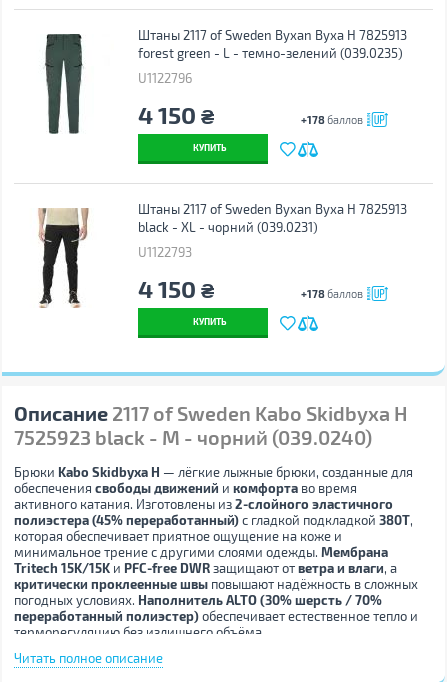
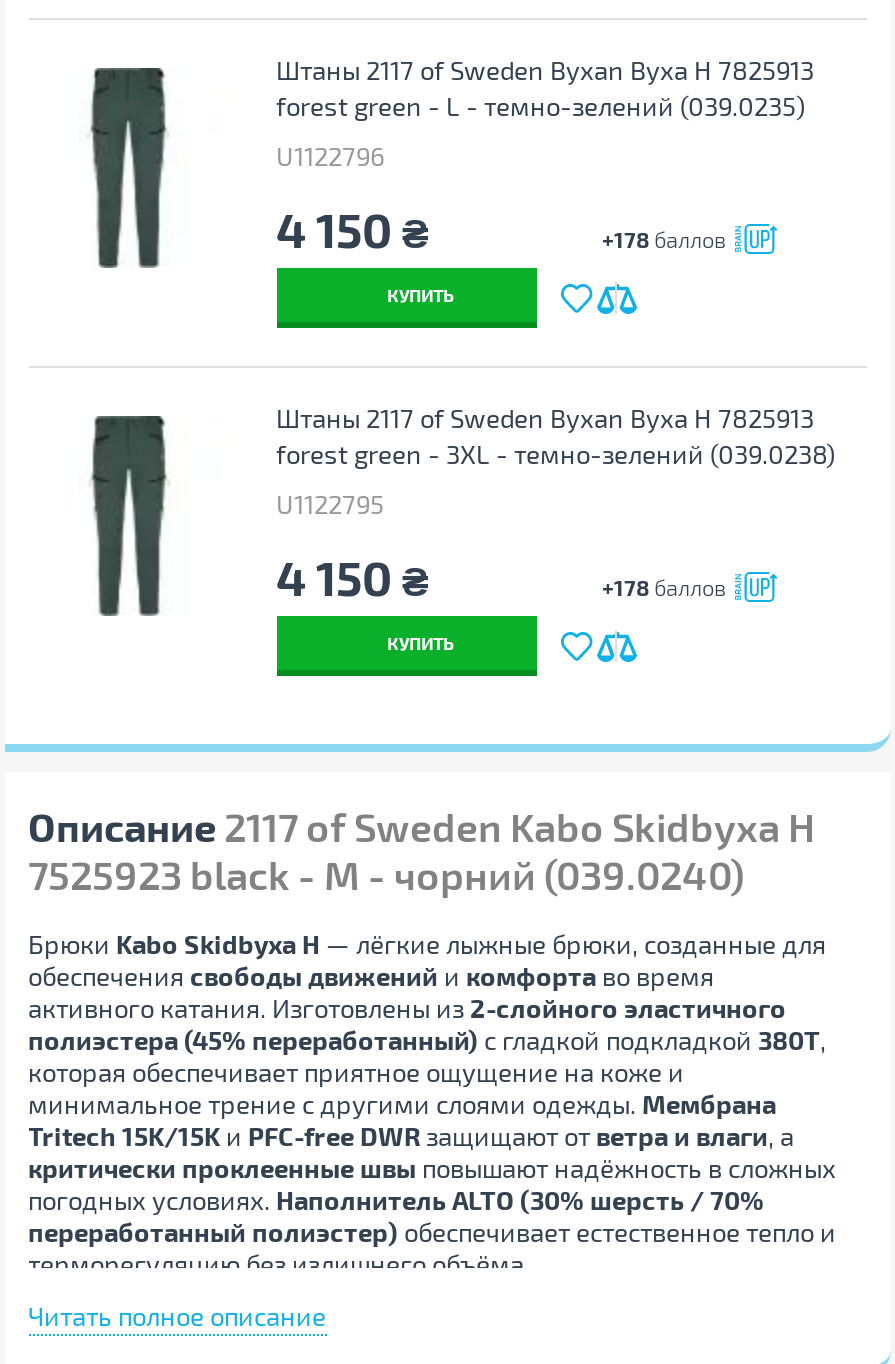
- [image]
+ [image]

- black - XL - чорний (039.0231)
+ forest green - 3XL - темно-зелений (039.0238)

- U1122793
+ U1122795
